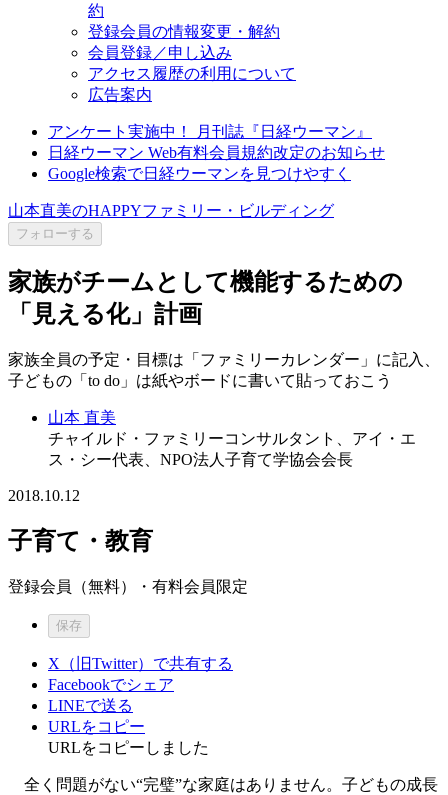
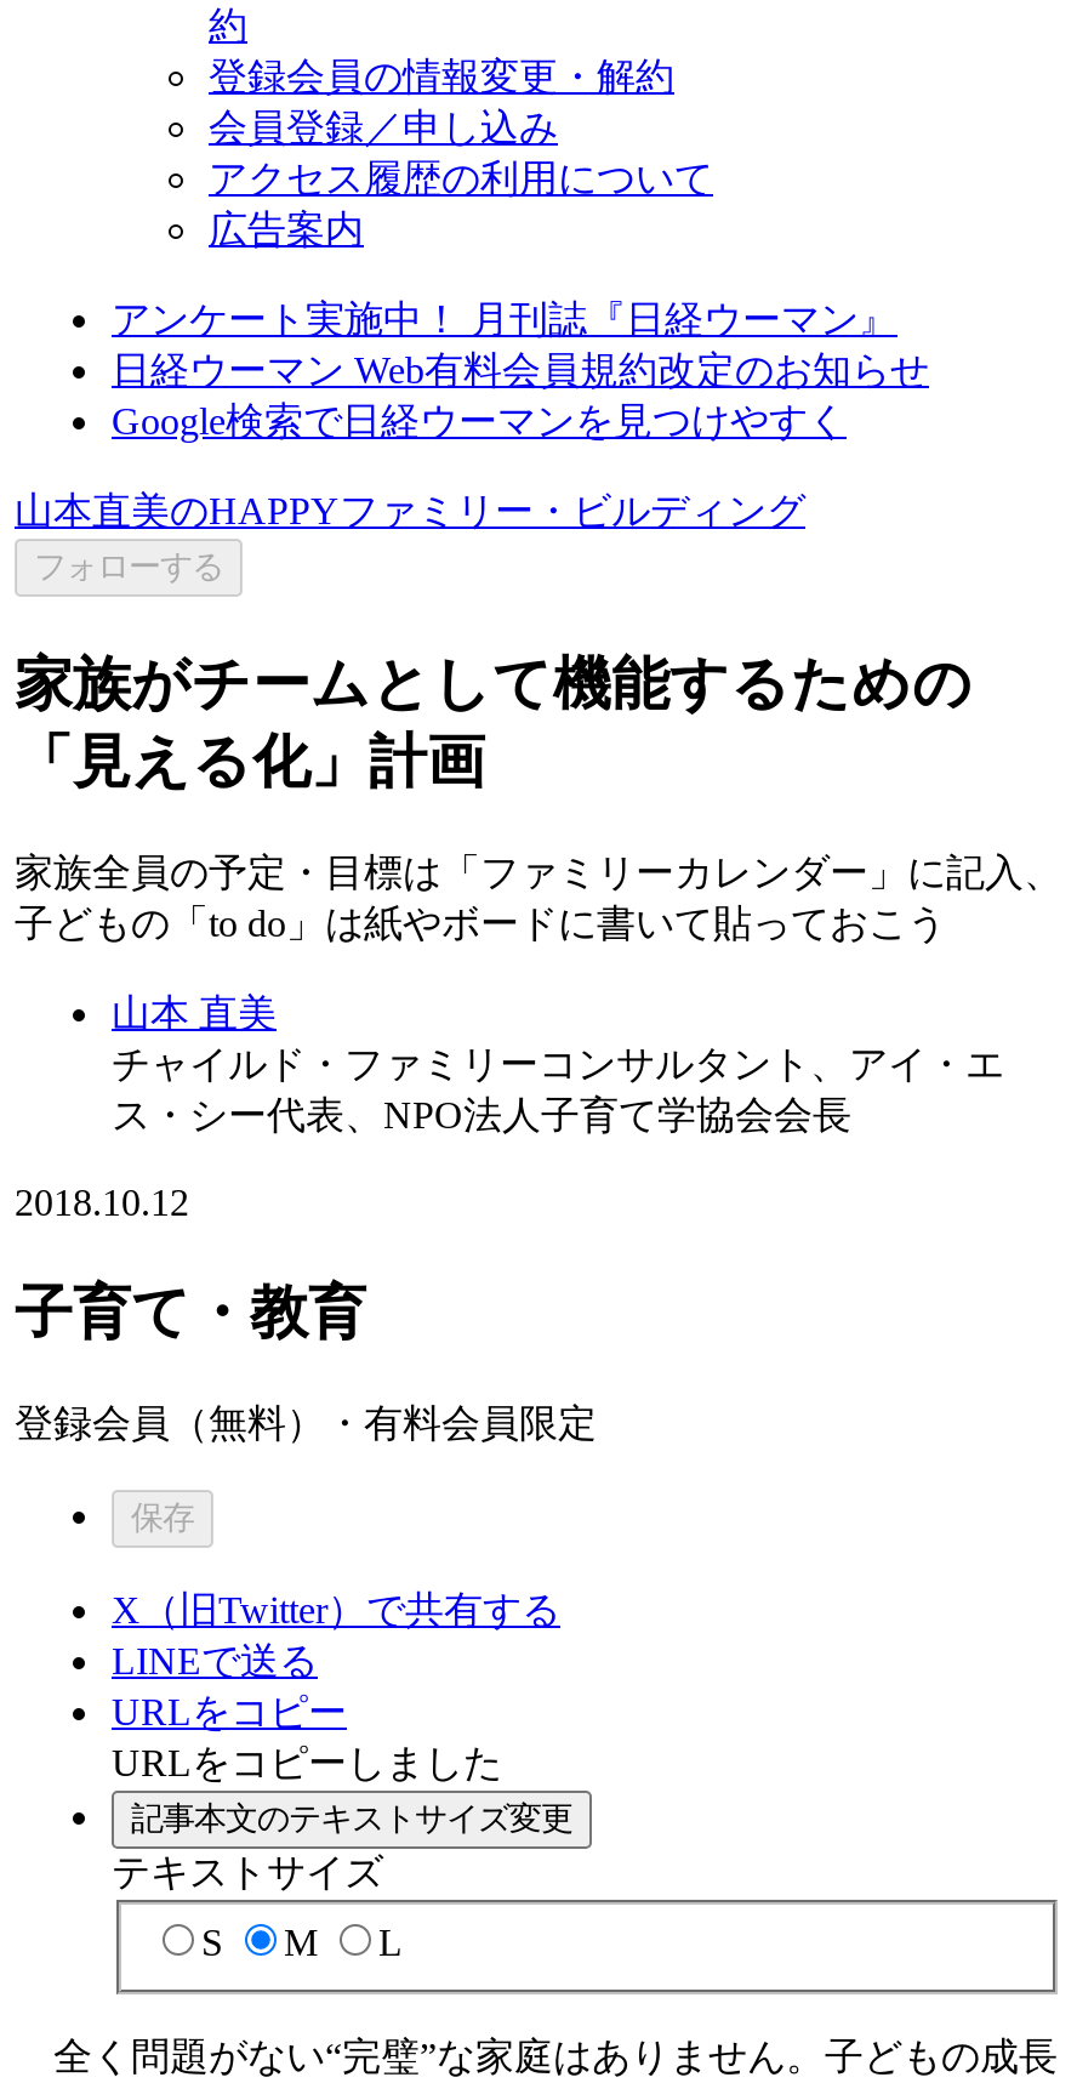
- Facebookでシェア

moved up: LINEで送る | URLをコピー | URLをコピーしました

+ 記事本文のテキストサイズ変更
+ テキストサイズ
+ S
+ M
+ L
